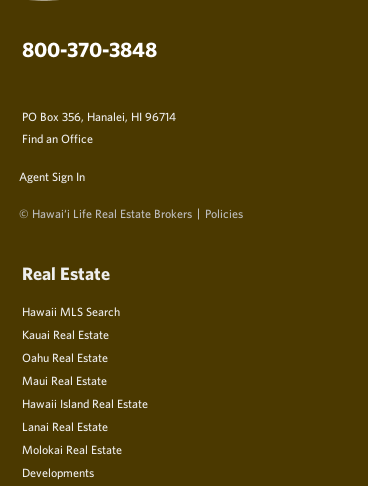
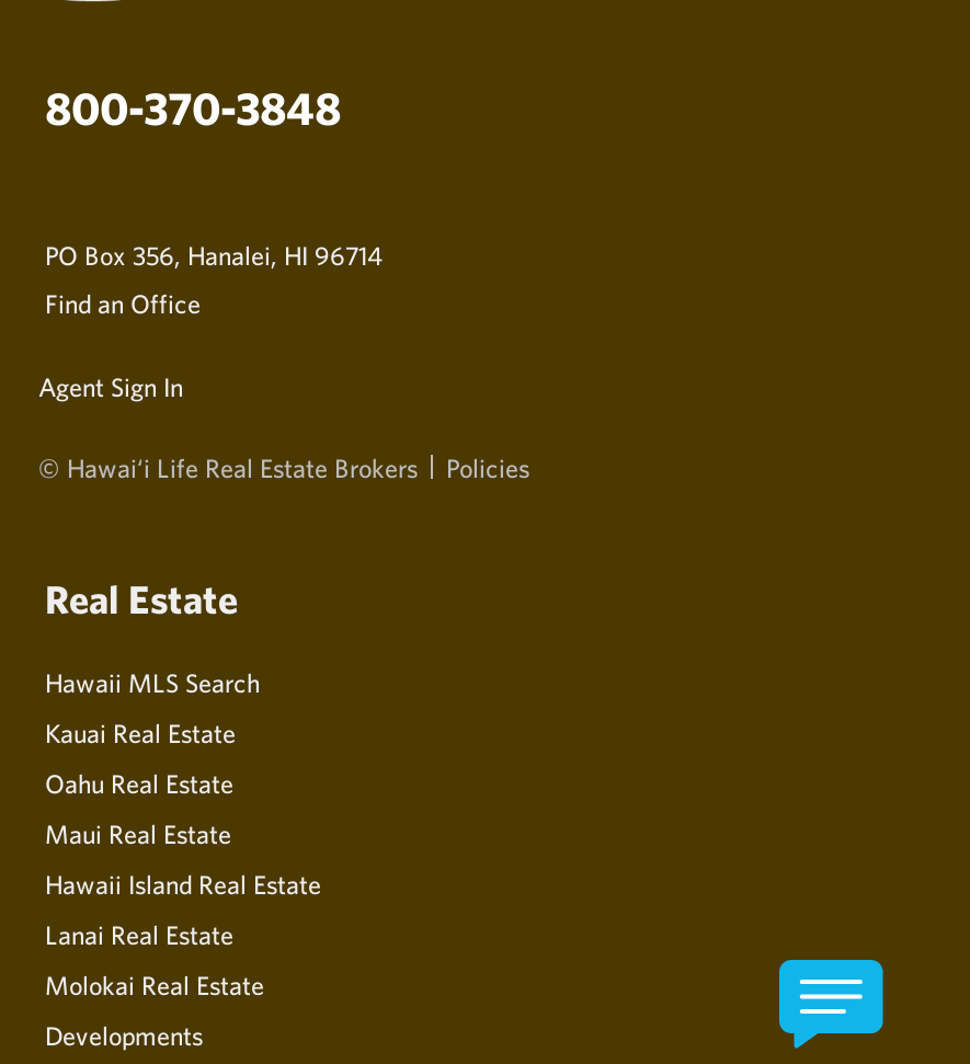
+ [image]
